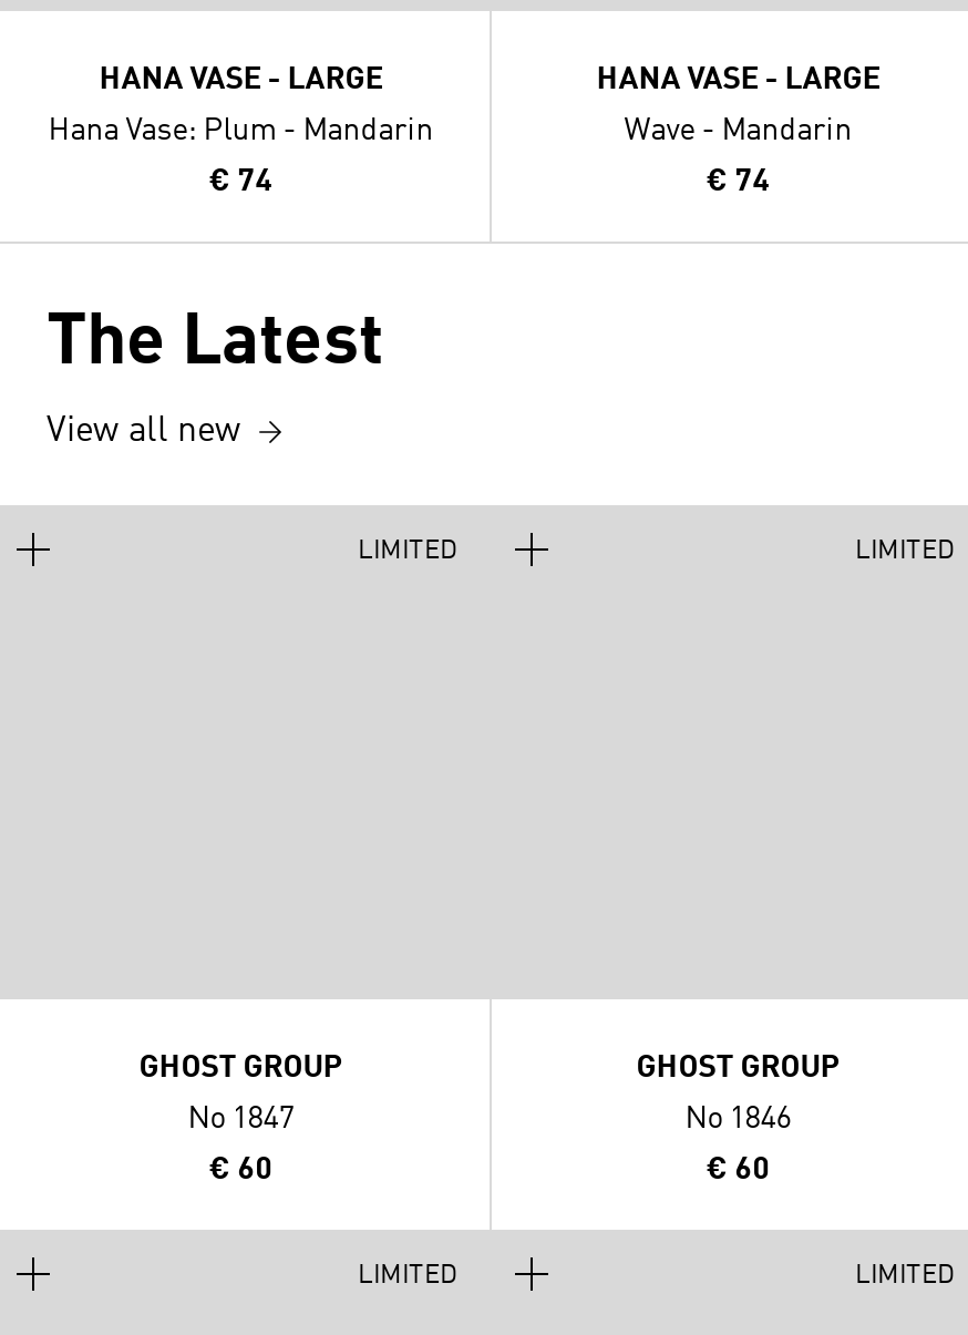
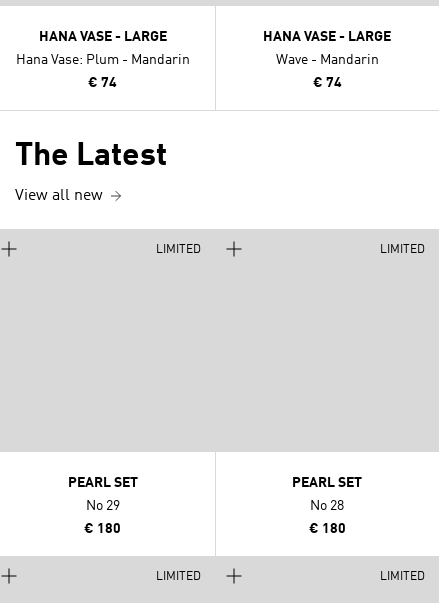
- GHOST GROUP
+ PEARL SET

- GHOST GROUP
+ PEARL SET

- No 1847
+ No 29

- No 1846
+ No 28

- € 60
+ € 180

- € 60
+ € 180
